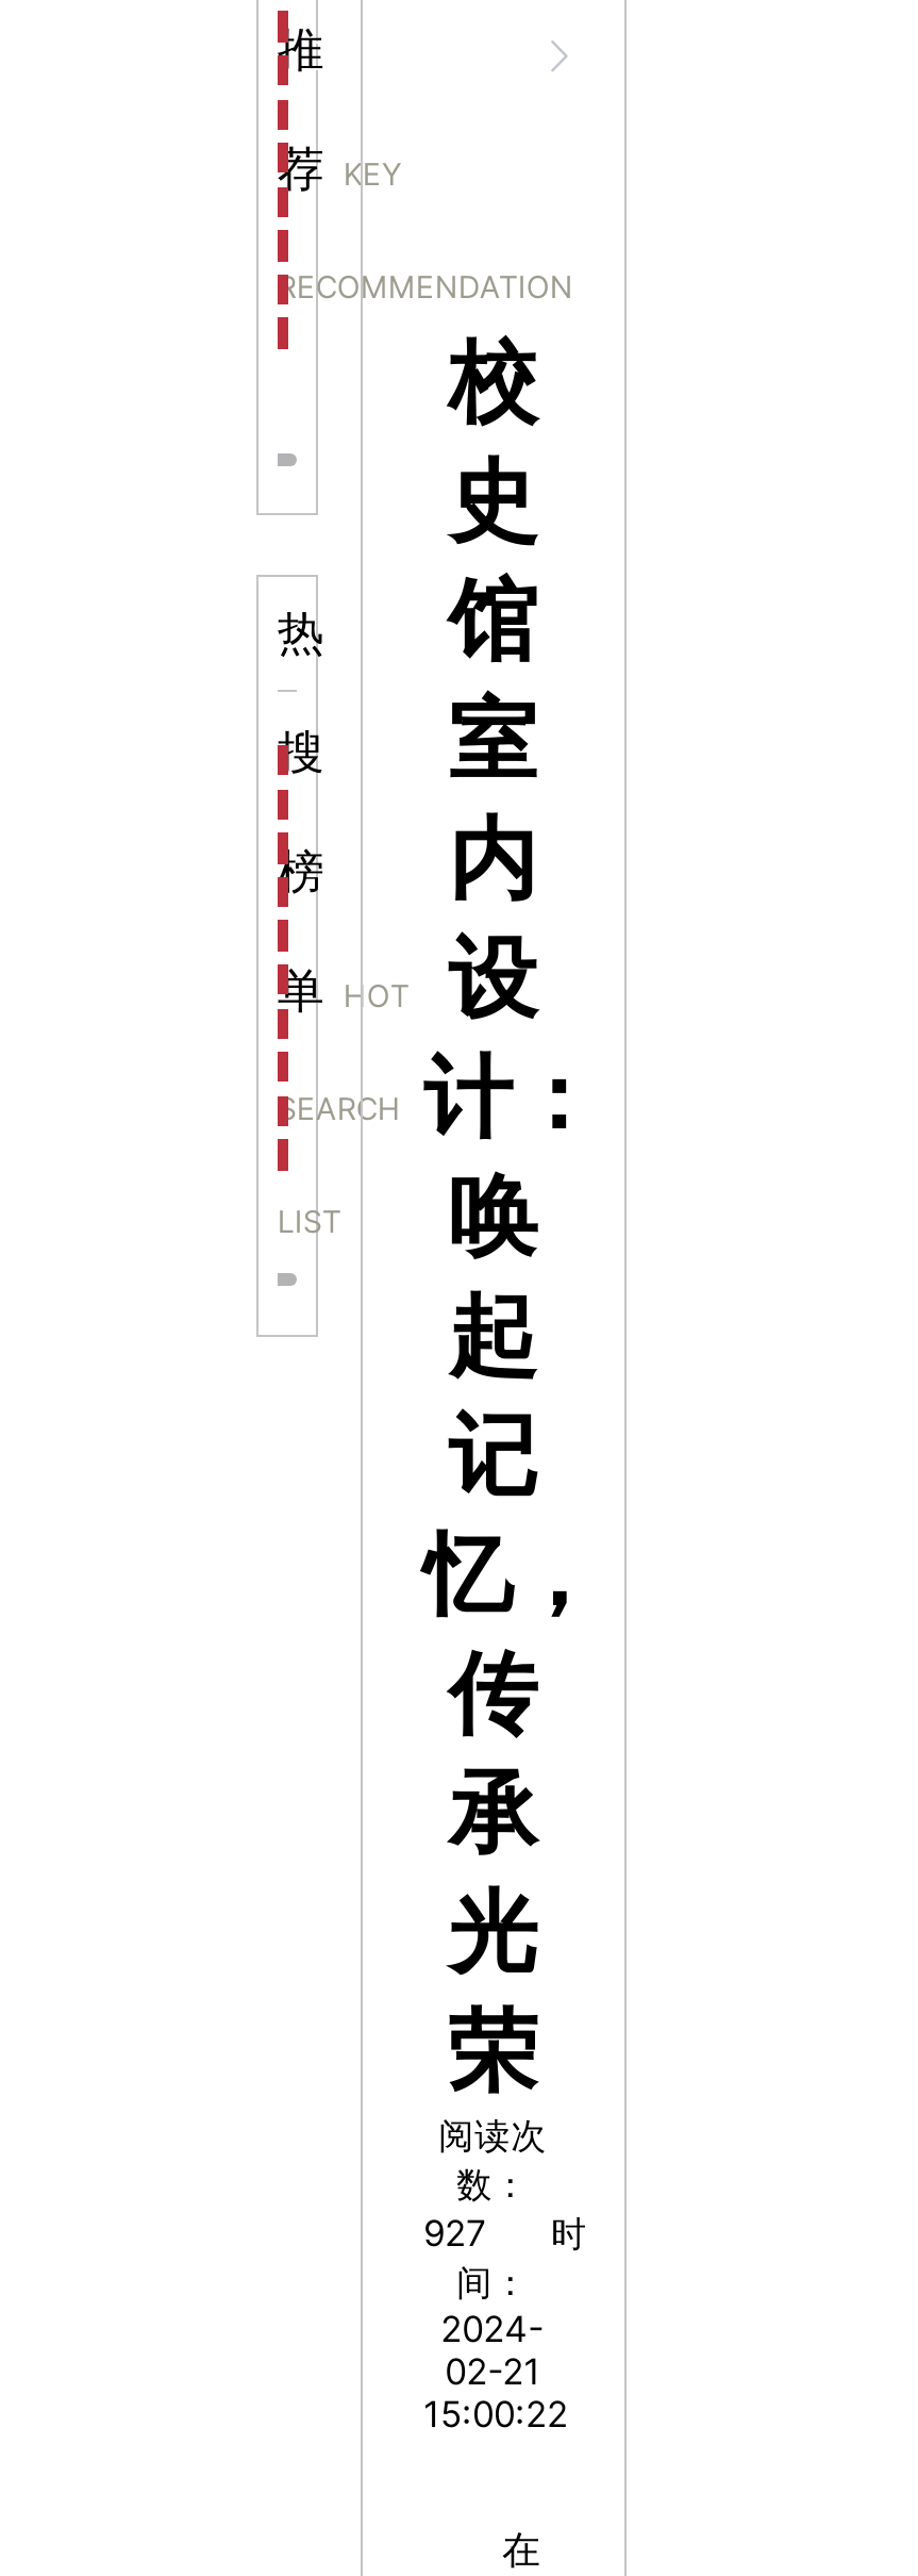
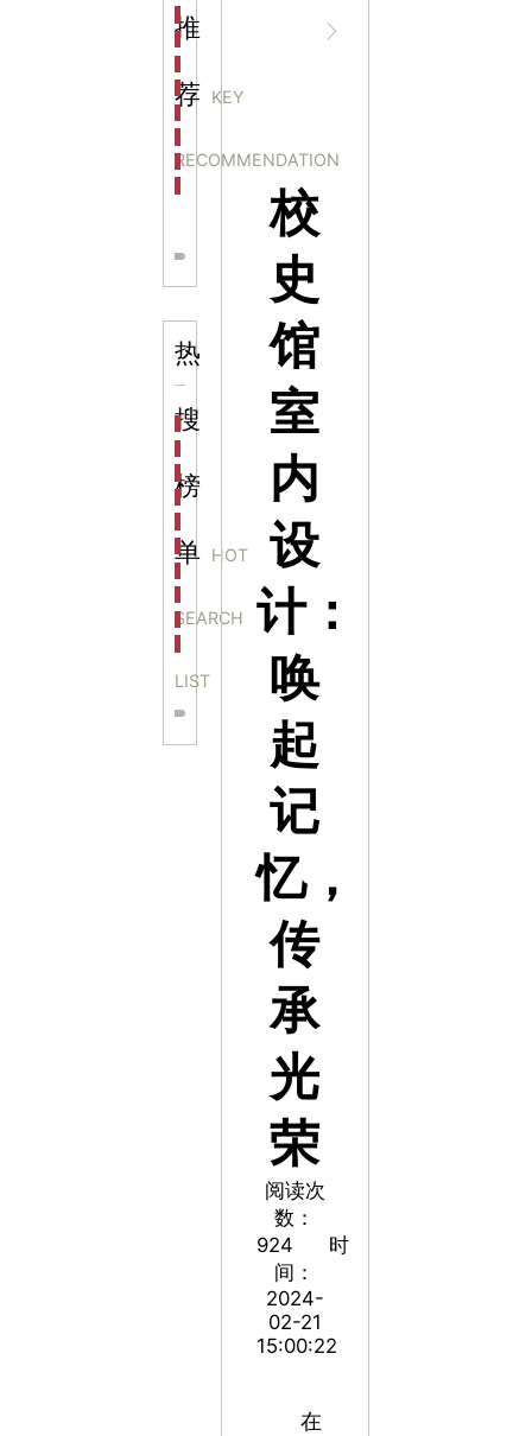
- 927 时
+ 924 时
